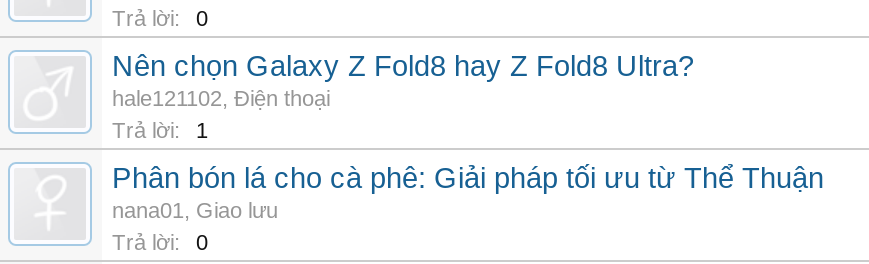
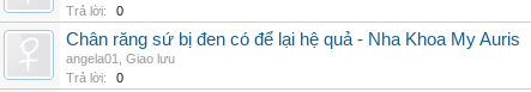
- Nên chọn Galaxy Z Fold8 hay Z Fold8 Ultra?
- hale121102, Điện thoại
- Trả lời:
- 1
- Phân bón lá cho cà phê: Giải pháp tối ưu từ Thể Thuận
- nana01, Giao lưu
+ Chân răng sứ bị đen có để lại hệ quả - Nha Khoa My Auris
+ angela01, Giao lưu
